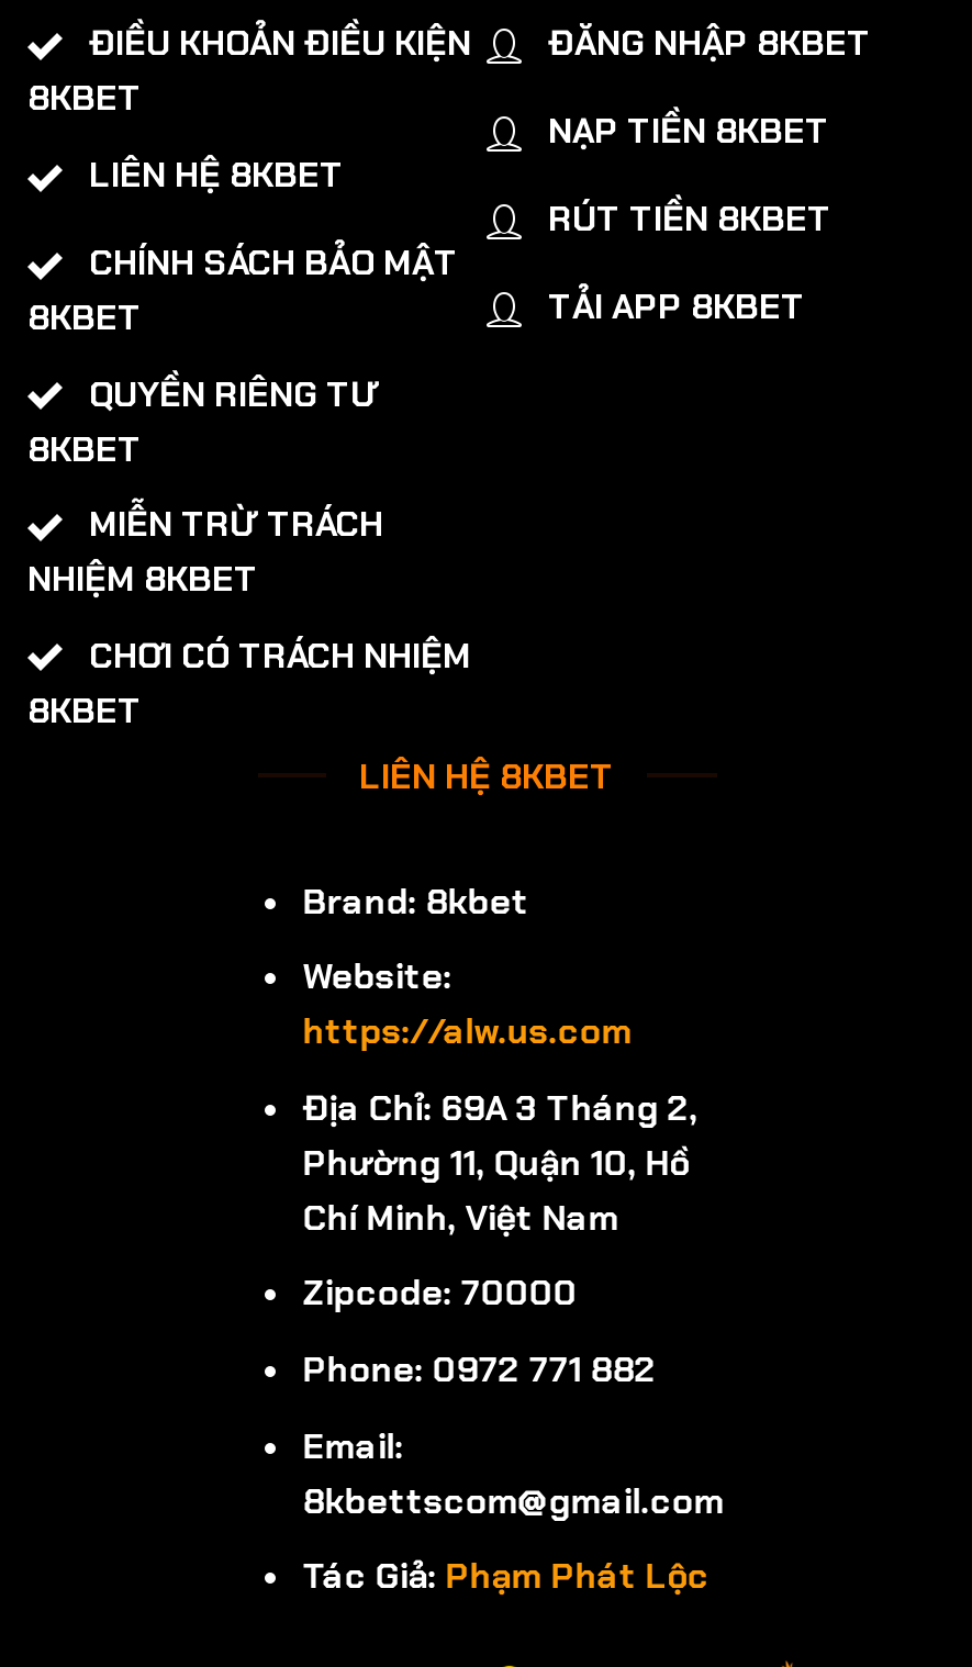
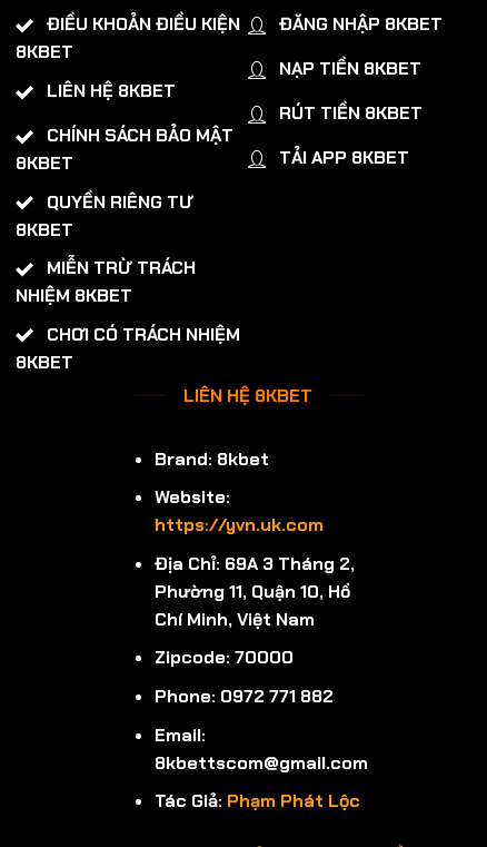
- https://alw.us.com
+ https://yvn.uk.com
